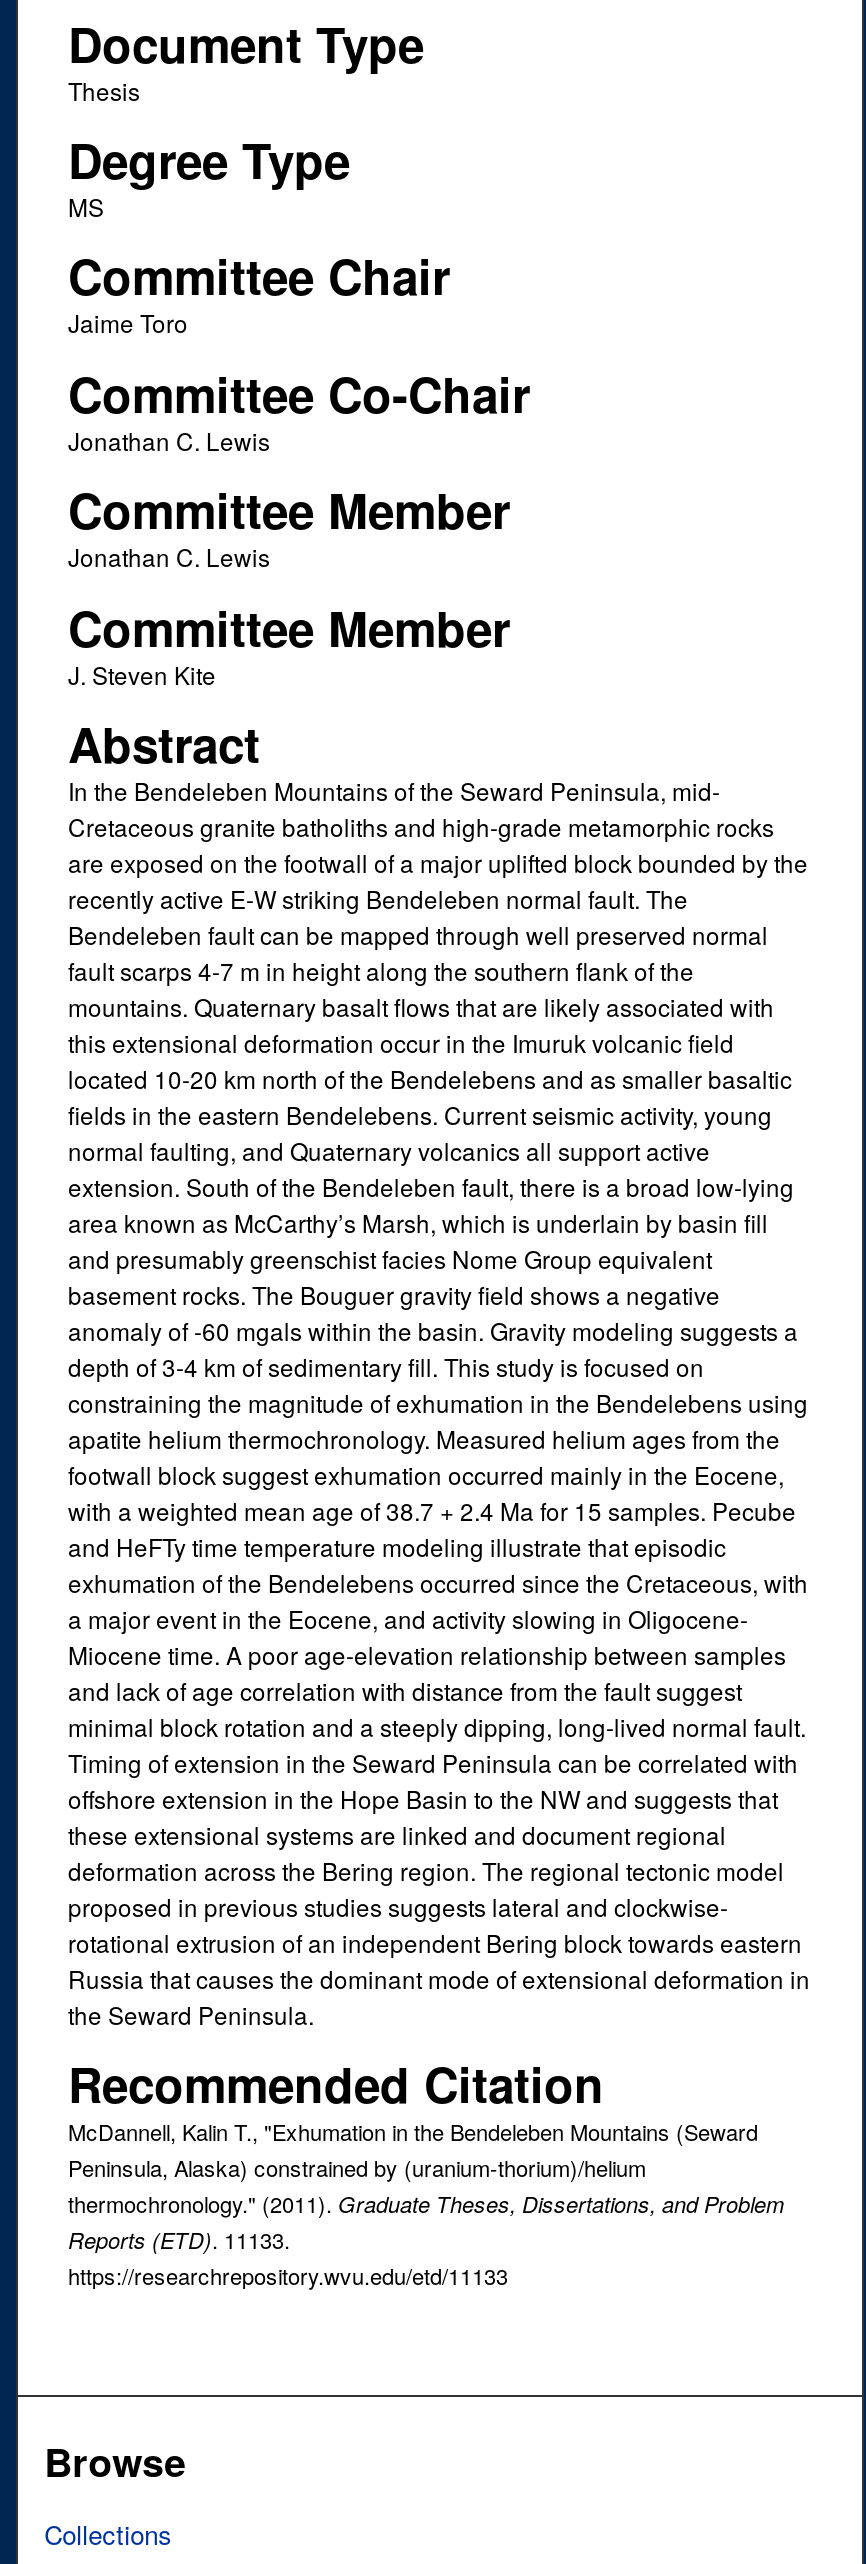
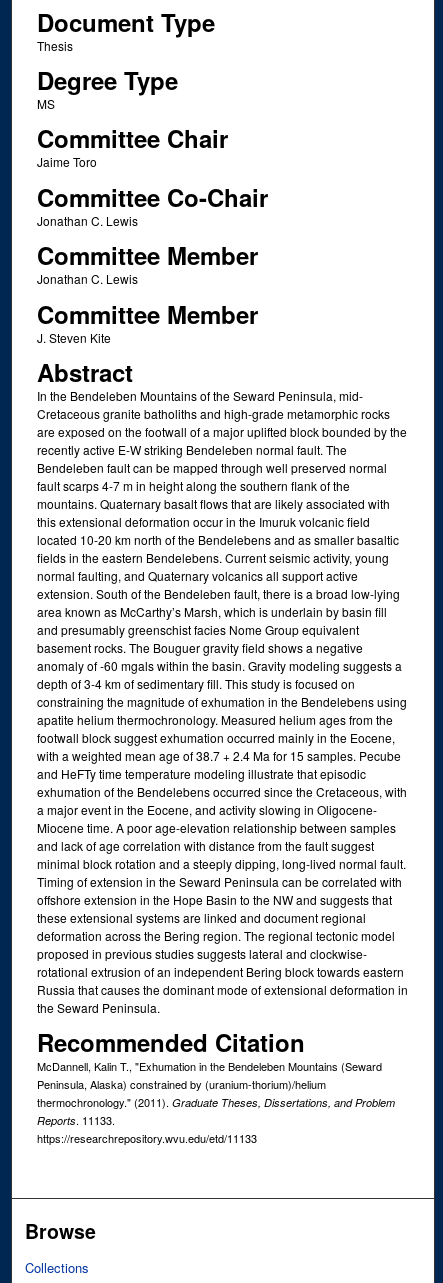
- Reports (ETD). 11133.
+ Reports. 11133.
